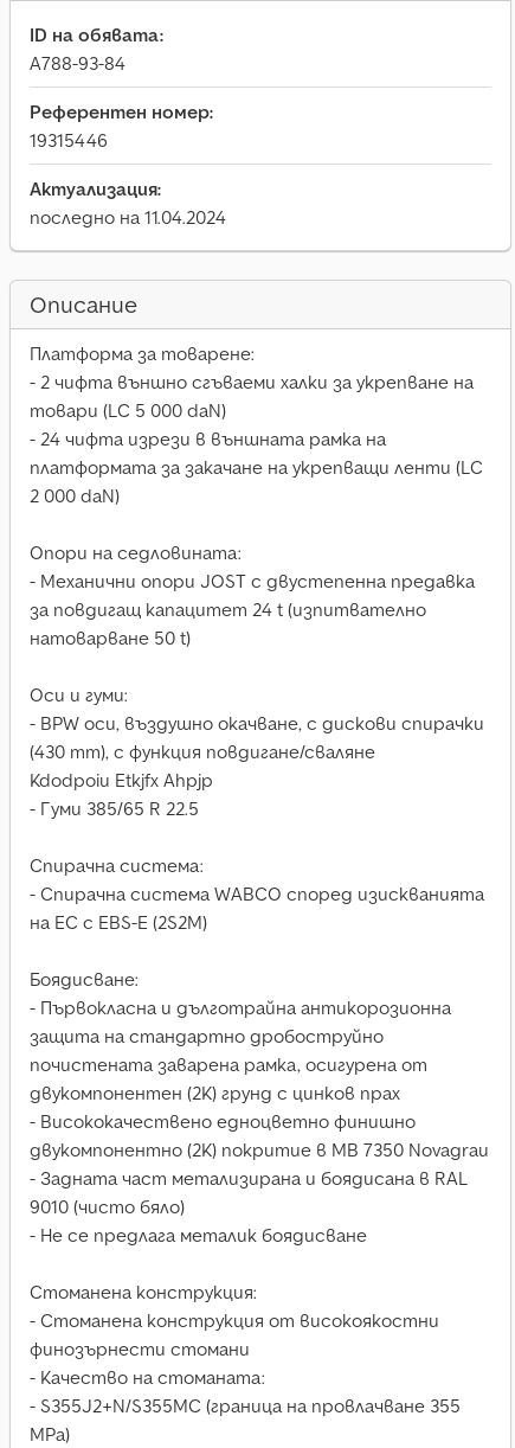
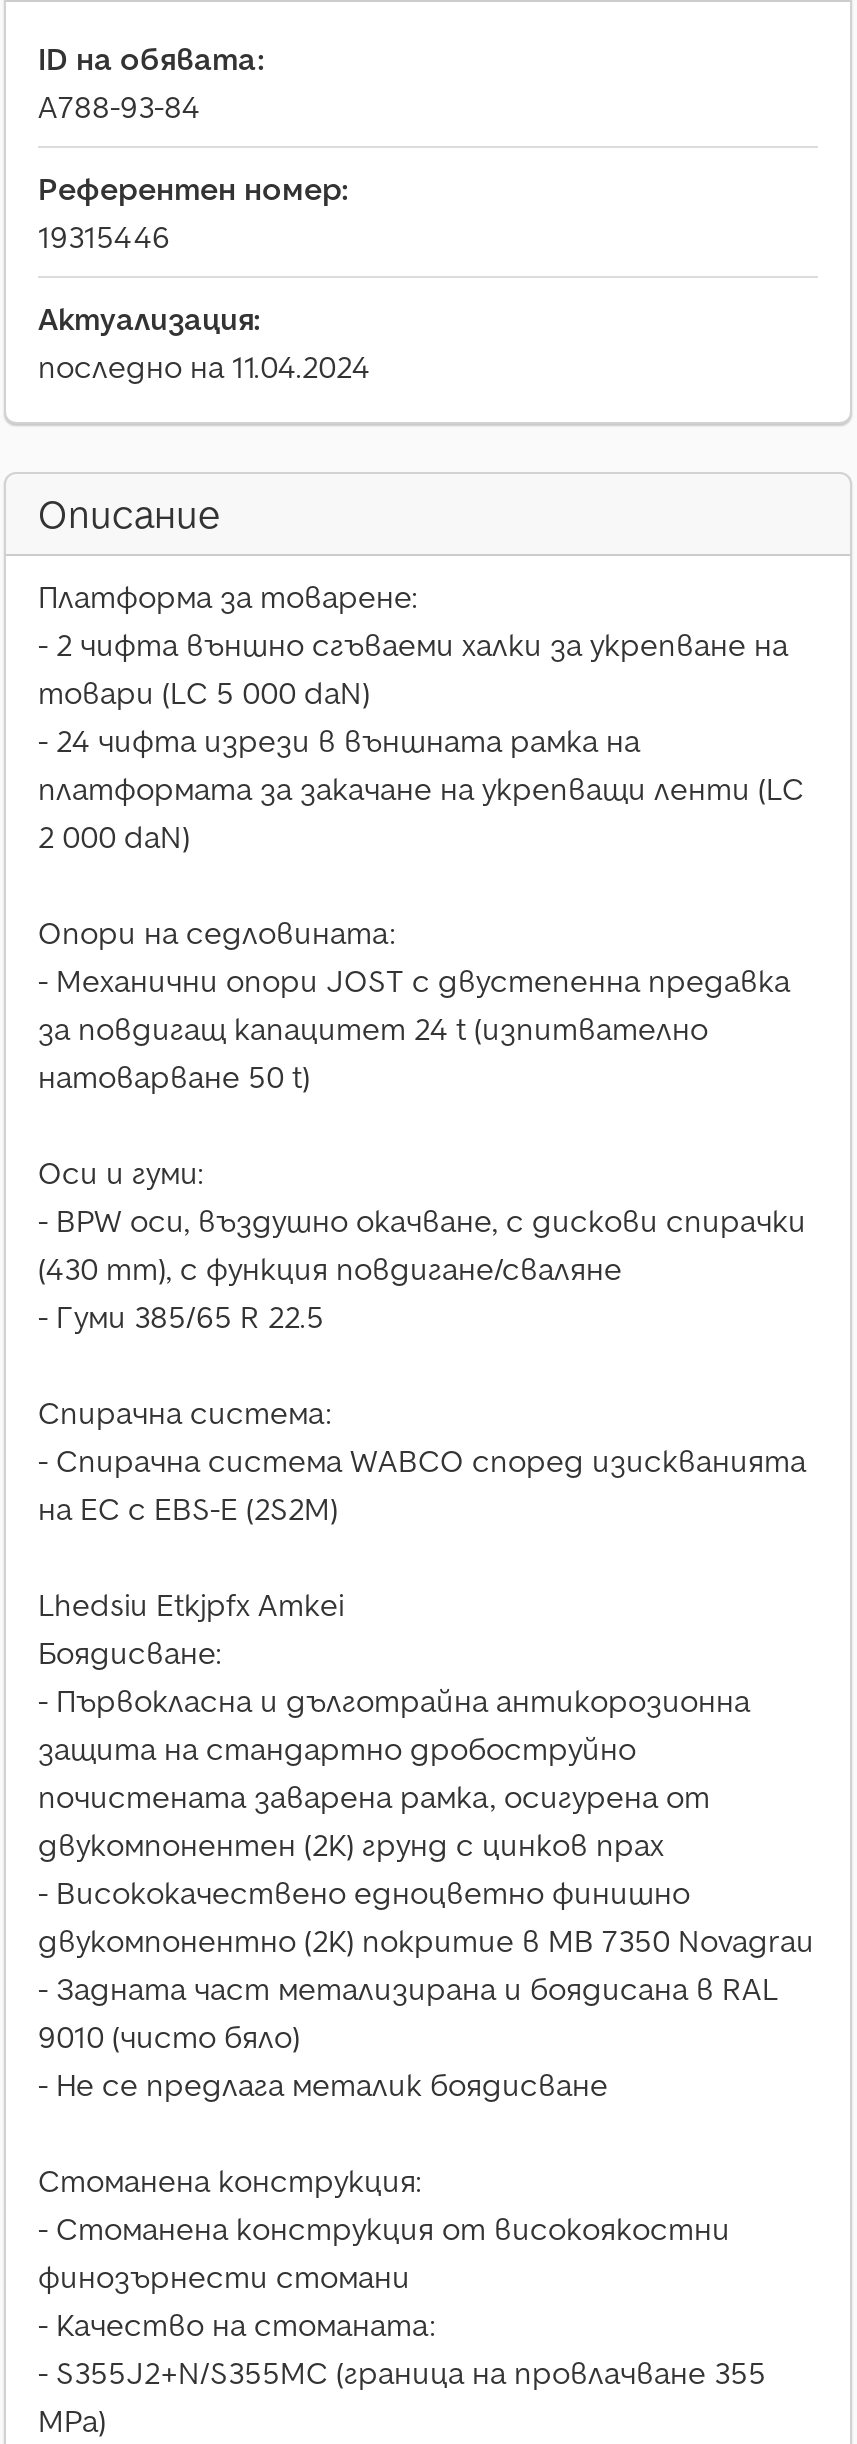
- Kdodpoiu Etkjfx Ahpjp

moved up: - Гуми 385/65 R 22.5 | Спирачна система: | - Спирачна система WABCO според изискванията

+ Lhedsiu Etkjpfx Amkei
